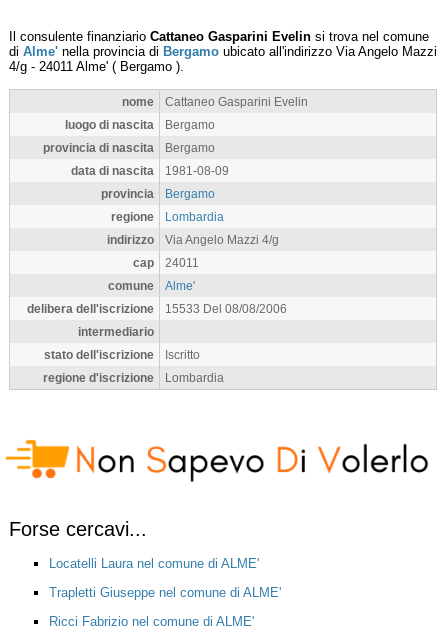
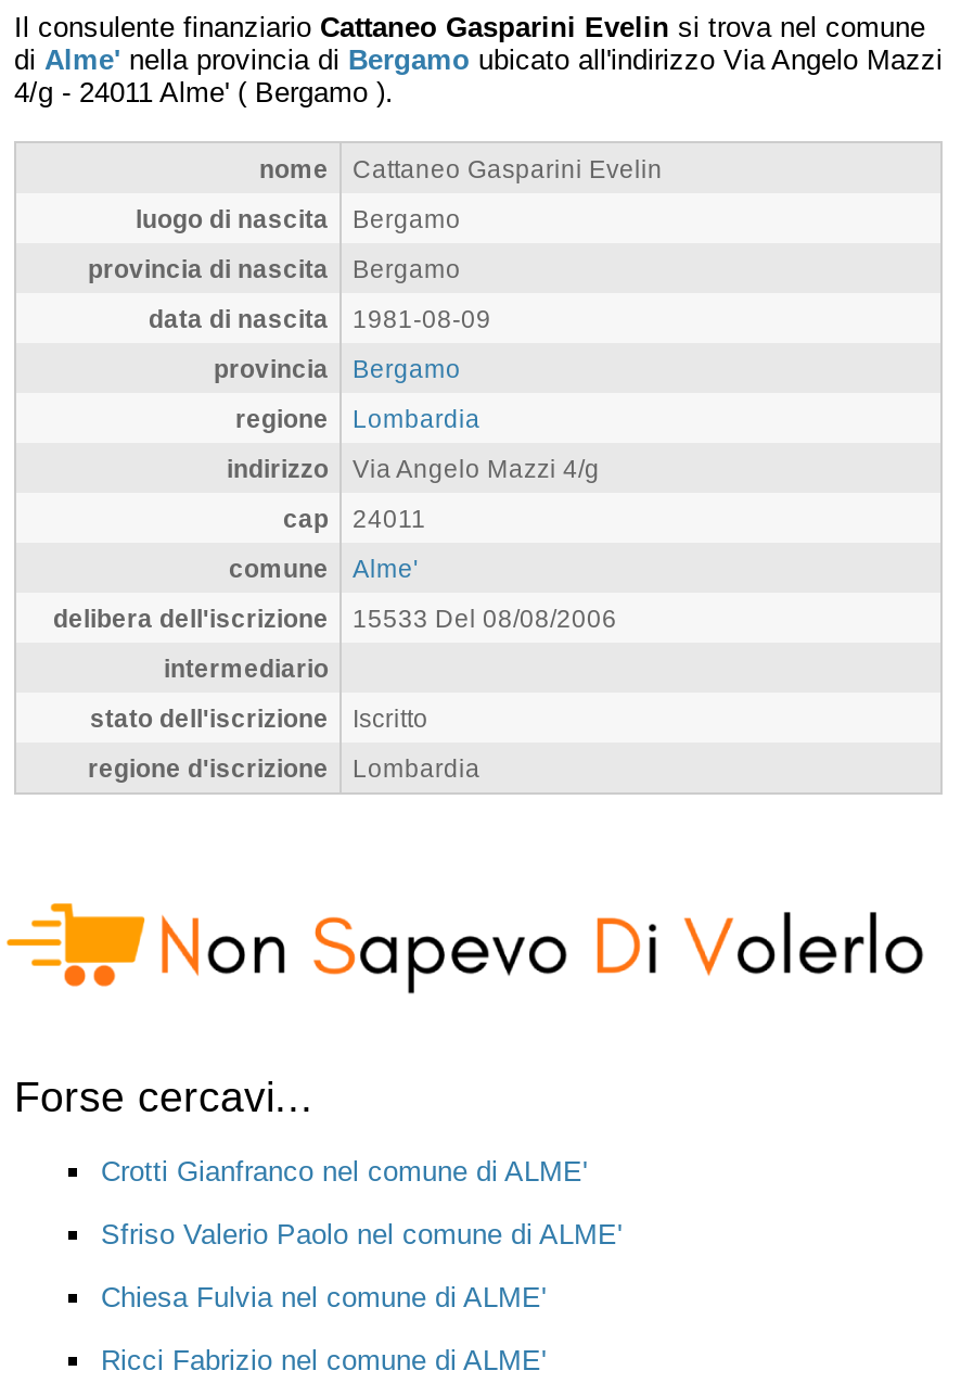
- Locatelli Laura nel comune di ALME'
- Trapletti Giuseppe nel comune di ALME'
+ Crotti Gianfranco nel comune di ALME'
+ Sfriso Valerio Paolo nel comune di ALME'
+ Chiesa Fulvia nel comune di ALME'
